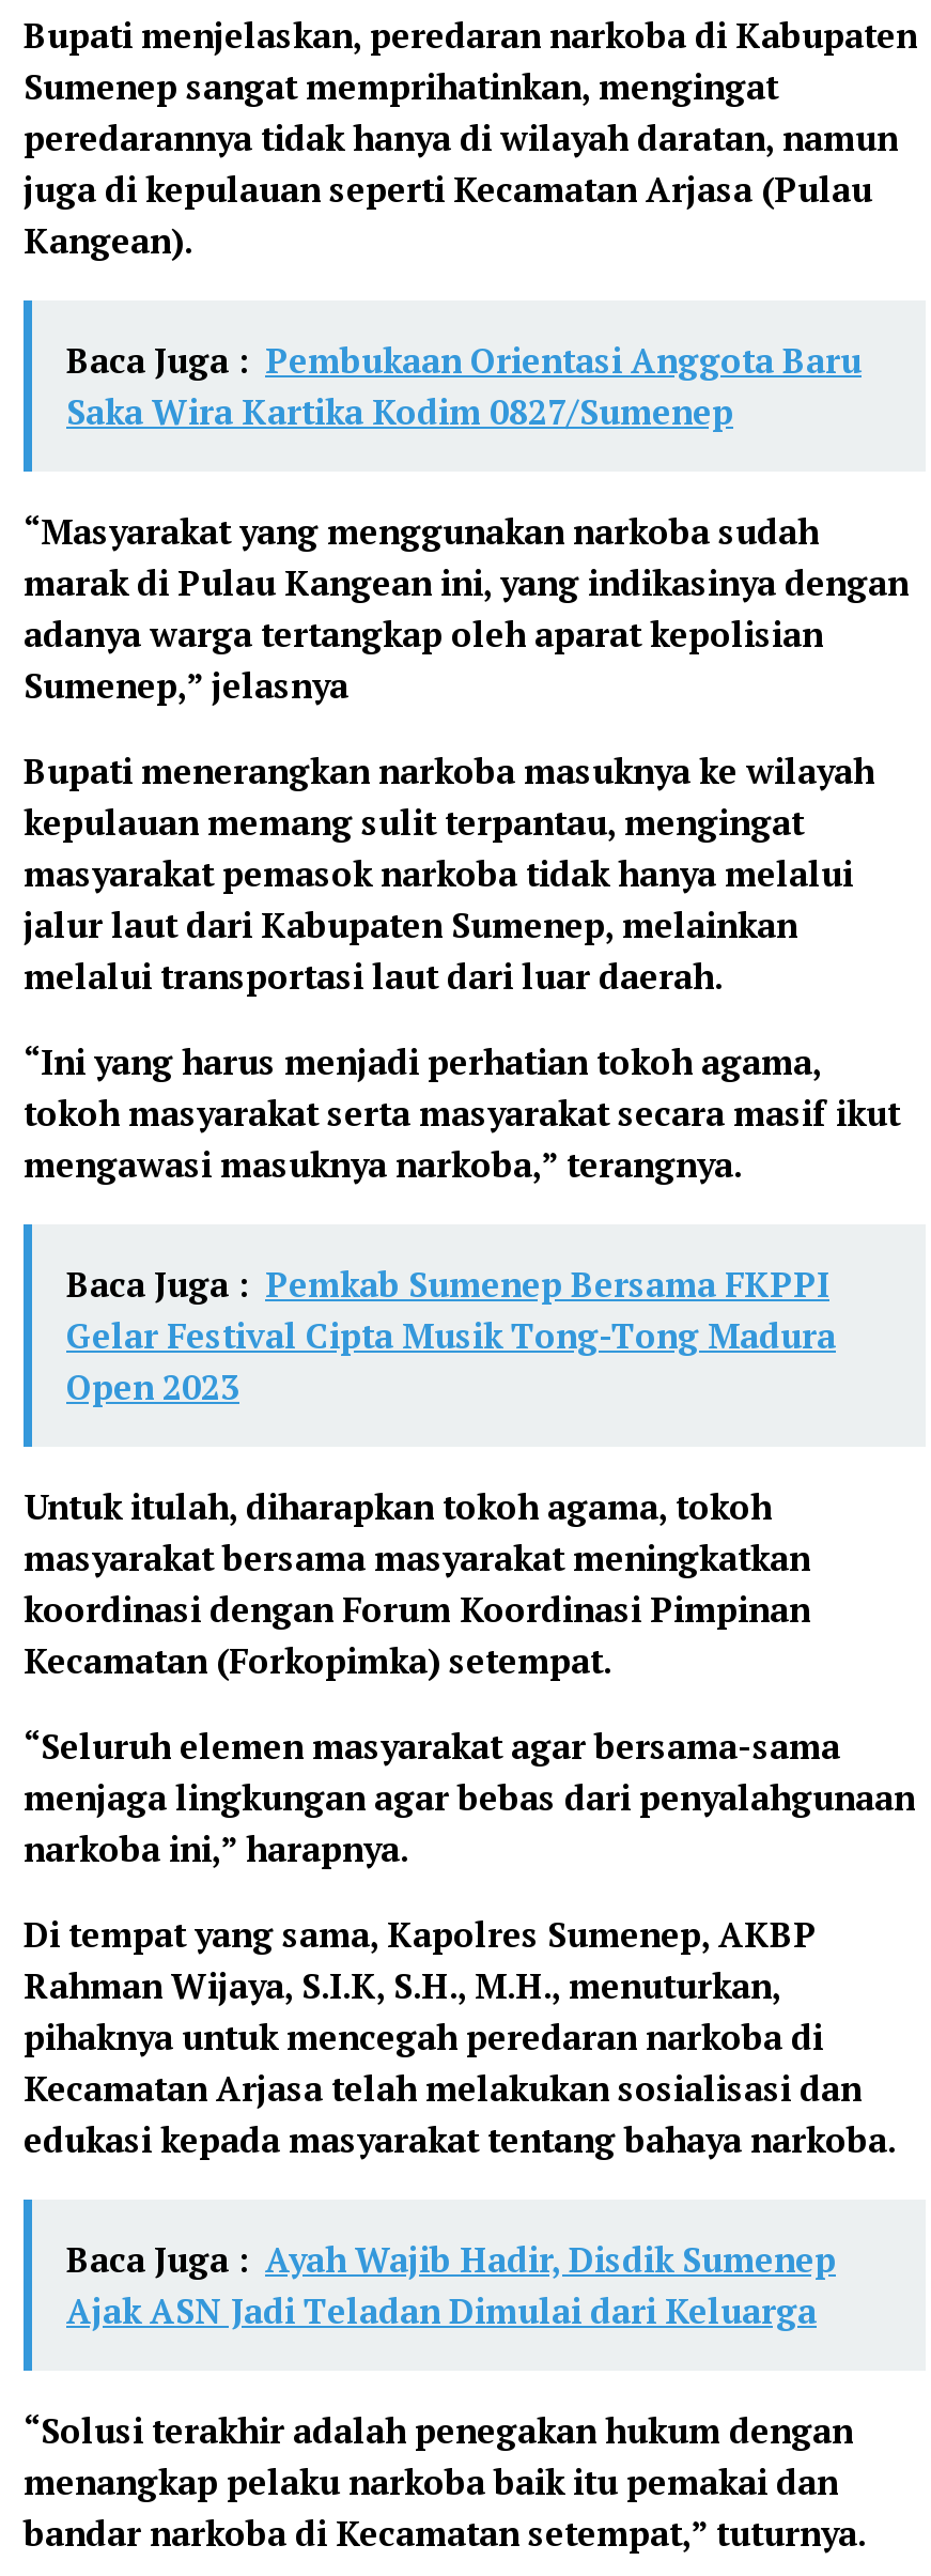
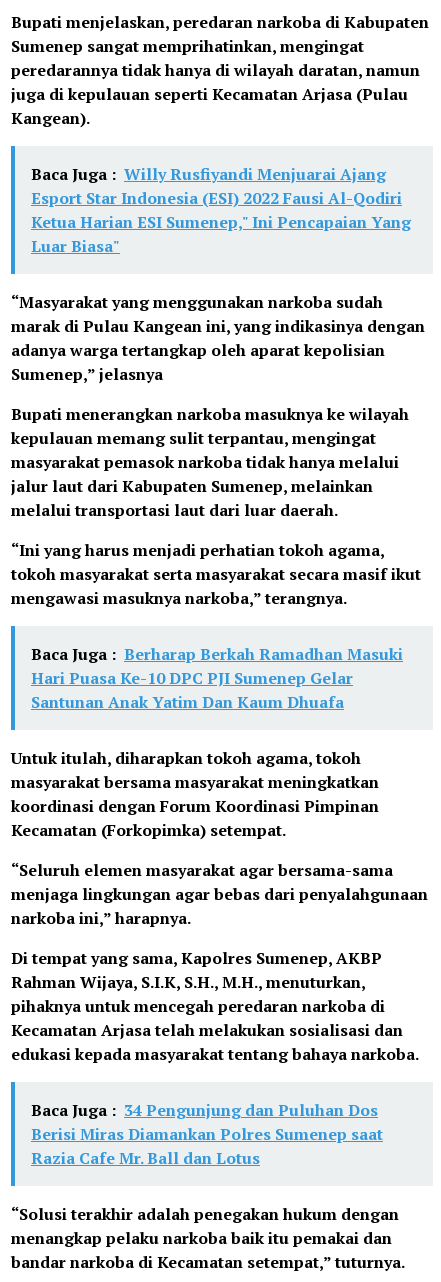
- Baca Juga : Pembukaan Orientasi Anggota Baru
- Saka Wira Kartika Kodim 0827/Sumenep
+ Baca Juga : Willy Rusfiyandi Menjuarai Ajang
+ Esport Star Indonesia (ESI) 2022 Fausi Al-Qodiri
+ Ketua Harian ESI Sumenep," Ini Pencapaian Yang
+ Luar Biasa"

- Baca Juga : Pemkab Sumenep Bersama FKPPI
- Gelar Festival Cipta Musik Tong-Tong Madura
- Open 2023
+ Baca Juga : Berharap Berkah Ramadhan Masuki
+ Hari Puasa Ke-10 DPC PJI Sumenep Gelar
+ Santunan Anak Yatim Dan Kaum Dhuafa

- Baca Juga : Ayah Wajib Hadir, Disdik Sumenep
- Ajak ASN Jadi Teladan Dimulai dari Keluarga
+ Baca Juga : 34 Pengunjung dan Puluhan Dos
+ Berisi Miras Diamankan Polres Sumenep saat
+ Razia Cafe Mr. Ball dan Lotus
